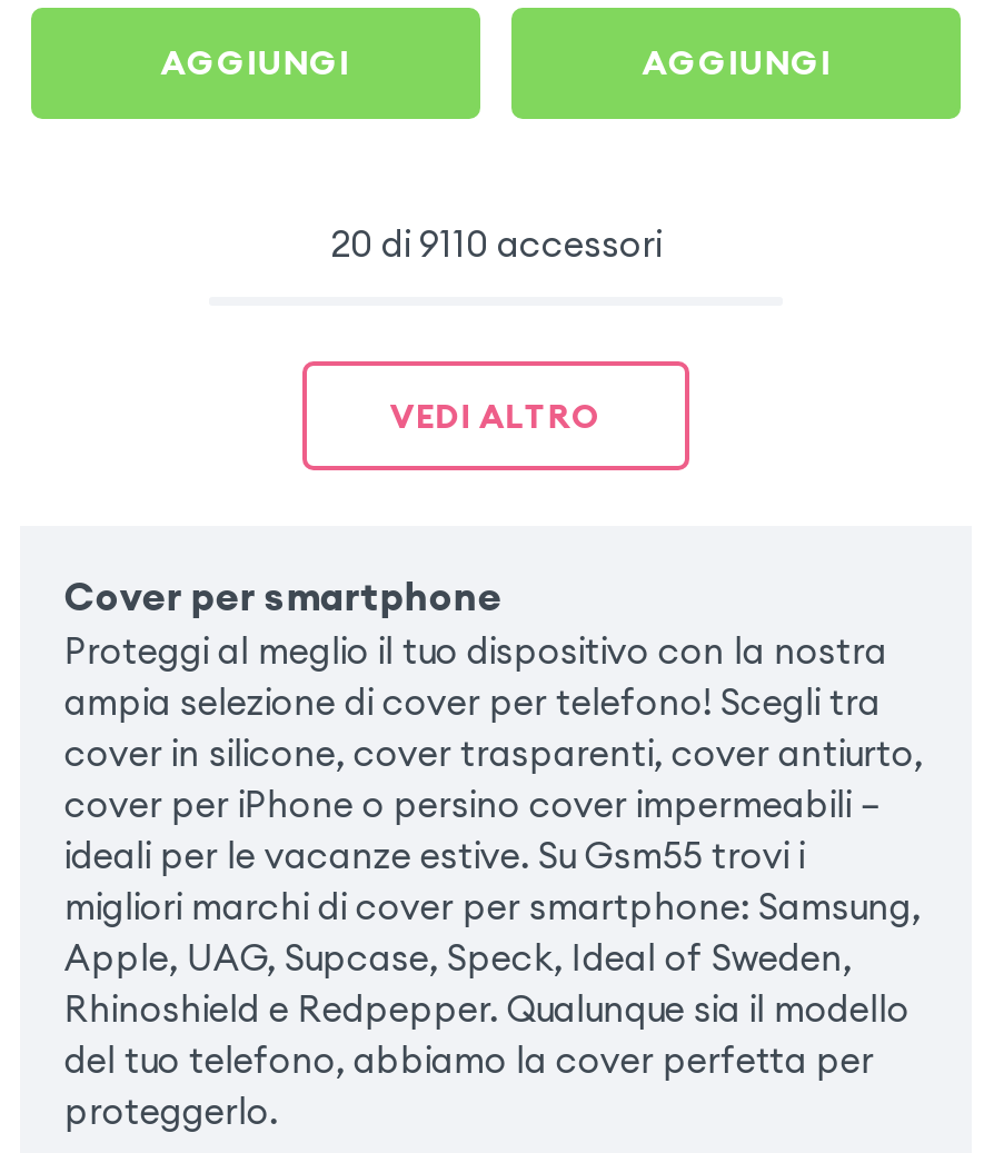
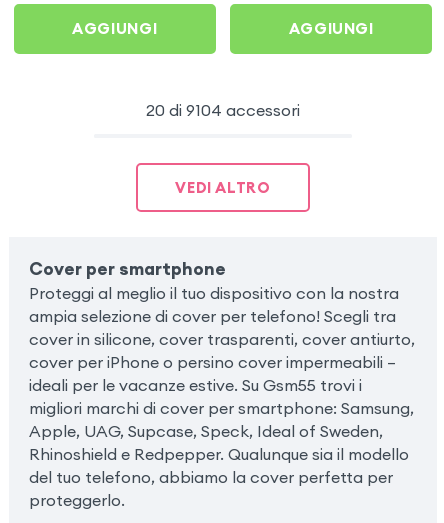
- 20 di 9110 accessori
+ 20 di 9104 accessori
